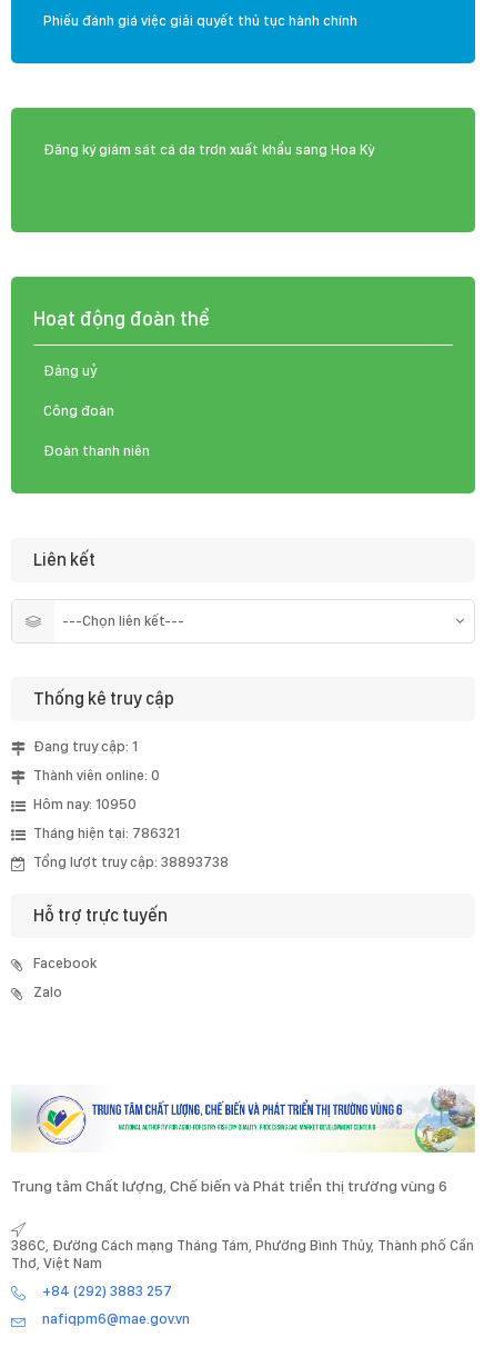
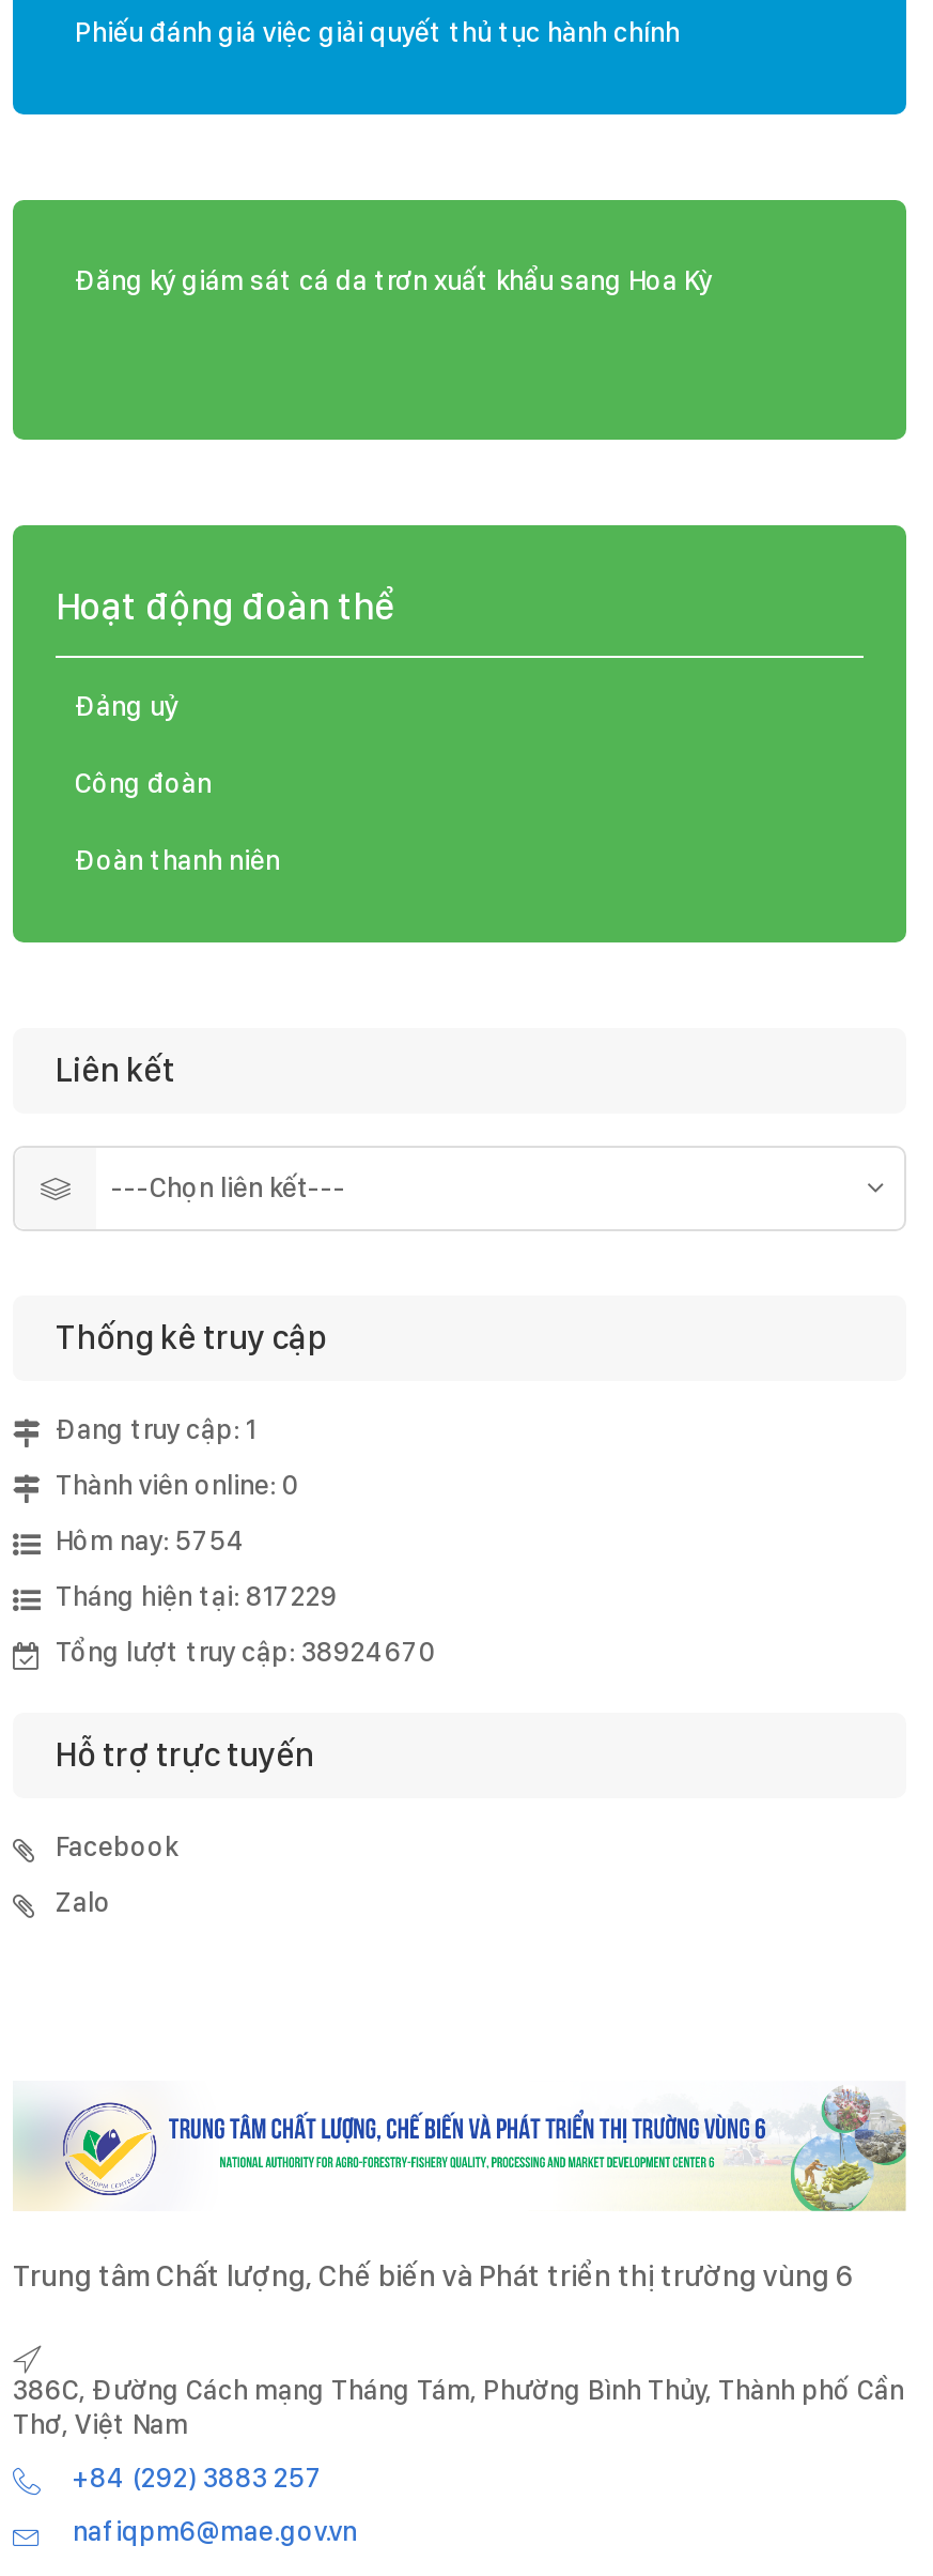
- Hôm nay: 10950
+ Hôm nay: 5754

- Tháng hiện tại: 786321
+ Tháng hiện tại: 817229

- Tổng lượt truy cập: 38893738
+ Tổng lượt truy cập: 38924670
